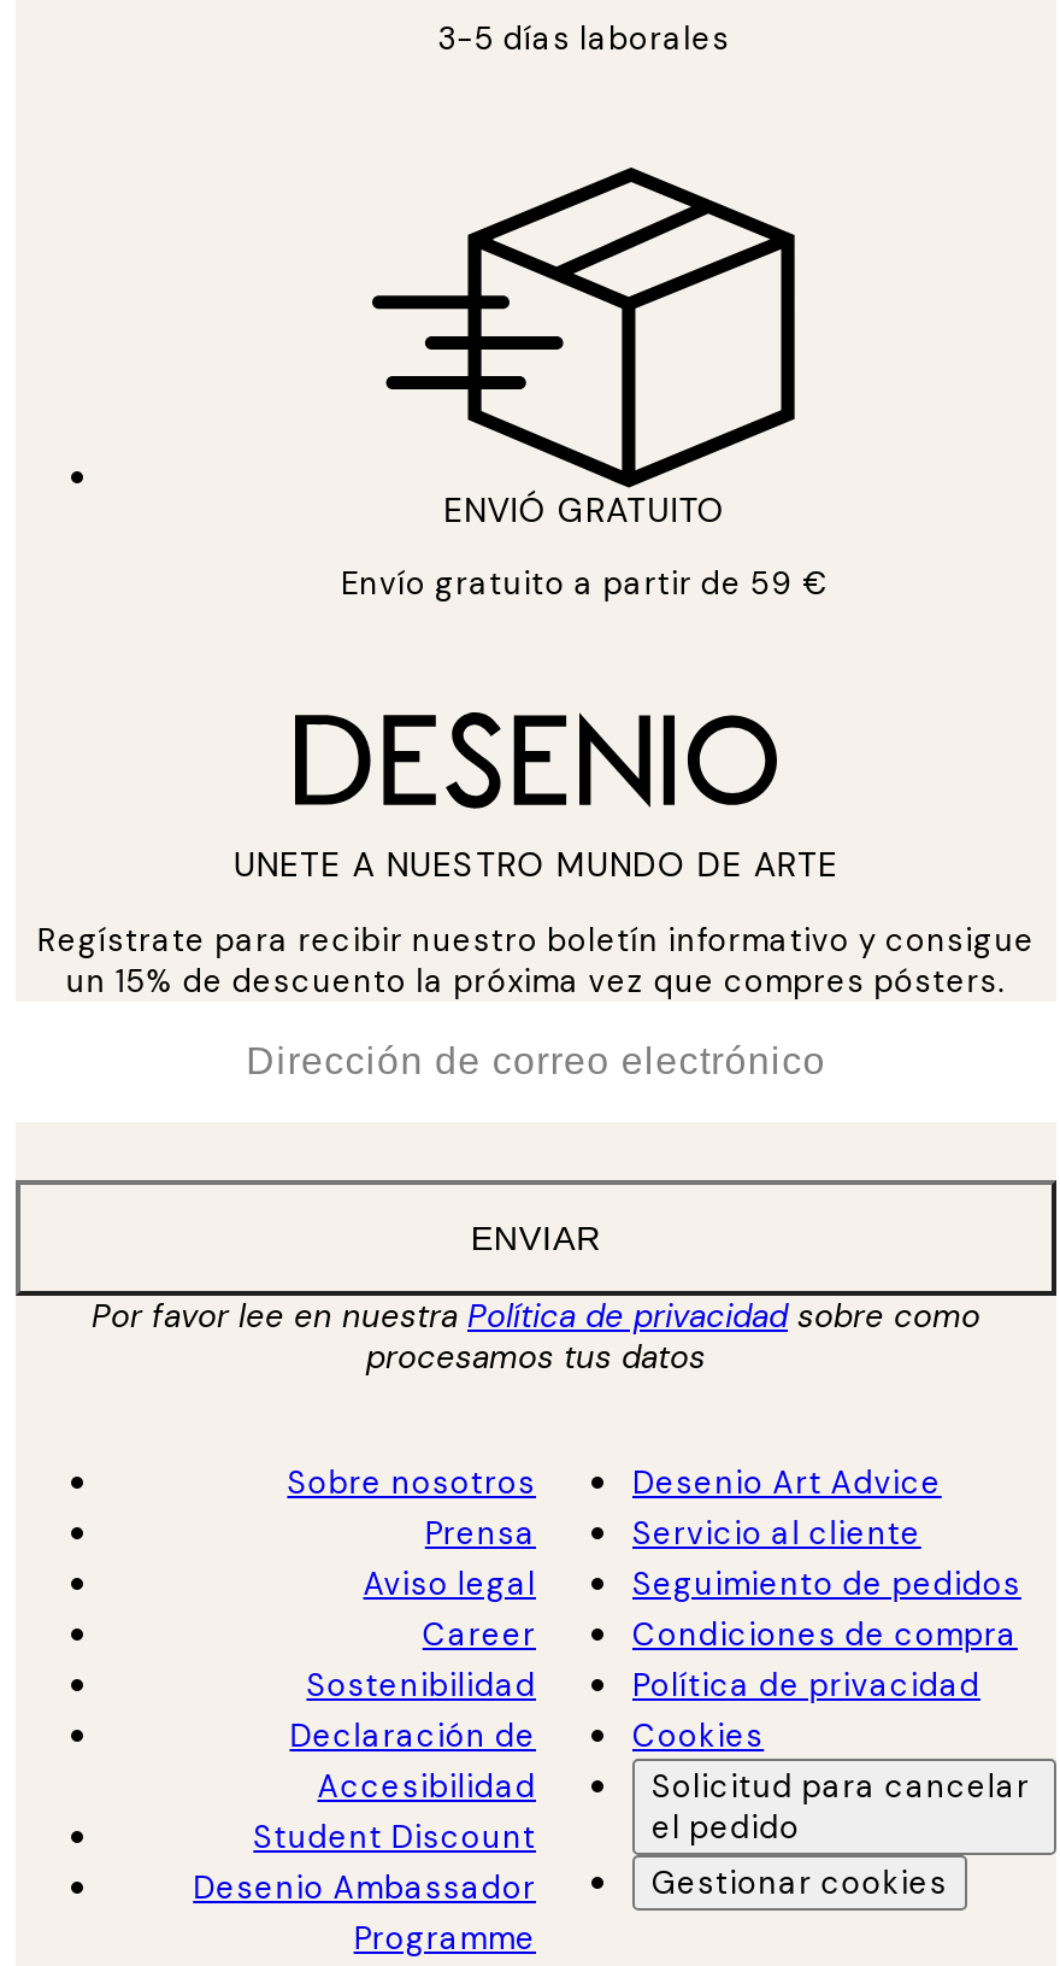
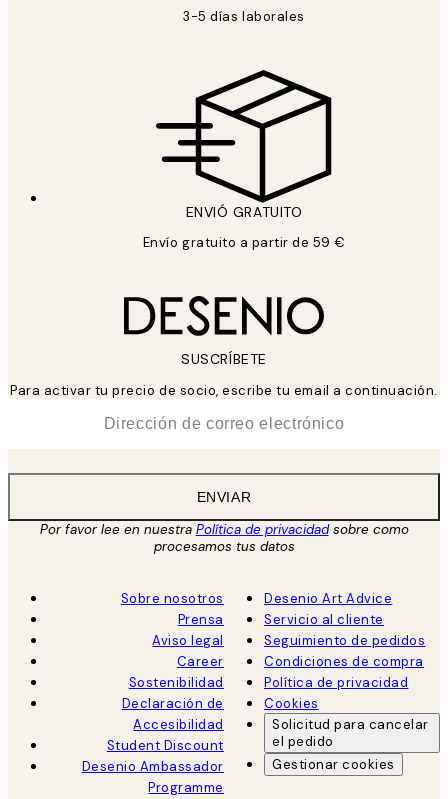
- UNETE A NUESTRO MUNDO DE ARTE
+ SUSCRÍBETE

- Regístrate para recibir nuestro boletín informativo y consigue
- un 15% de descuento la próxima vez que compres pósters.
+ Para activar tu precio de socio, escribe tu email a continuación.
